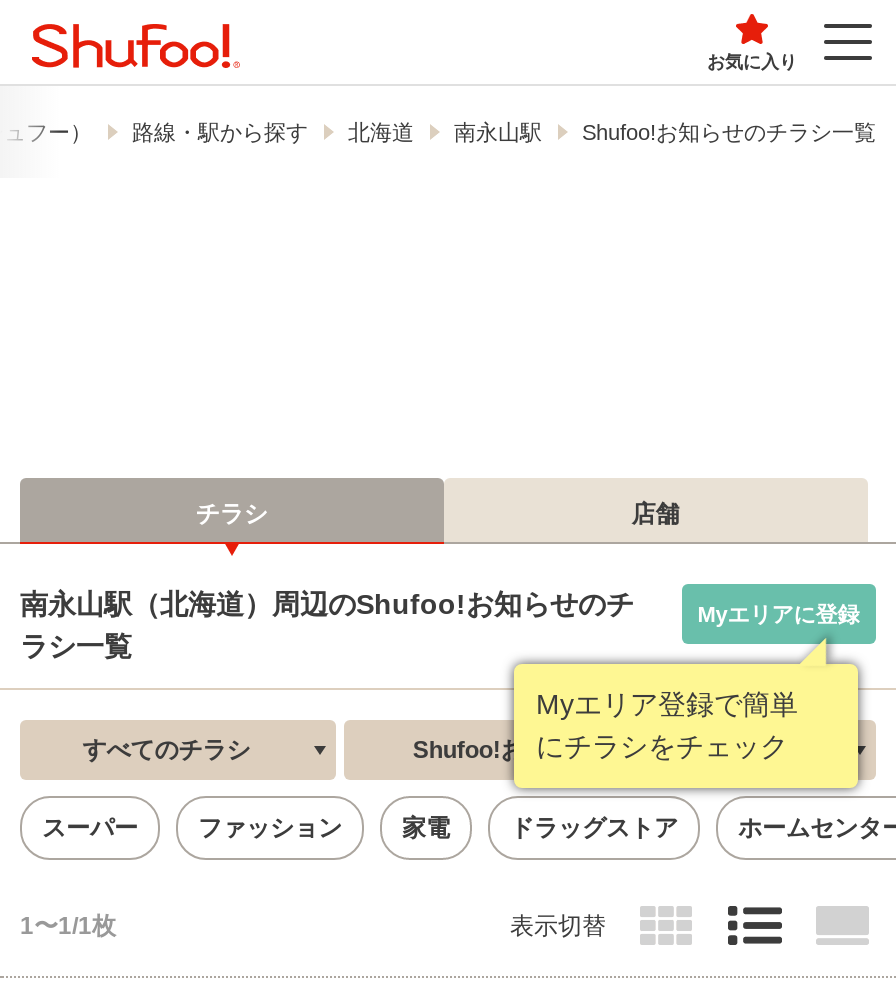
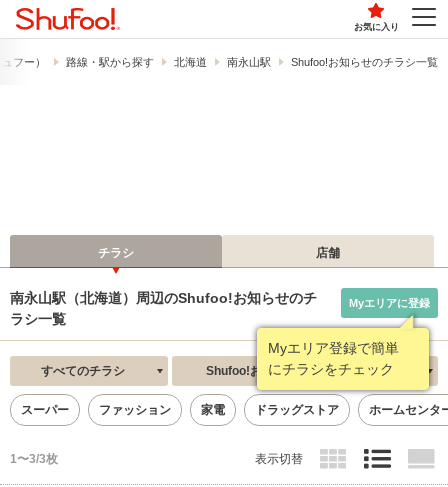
- 1〜1/1枚
+ 1〜3/3枚
